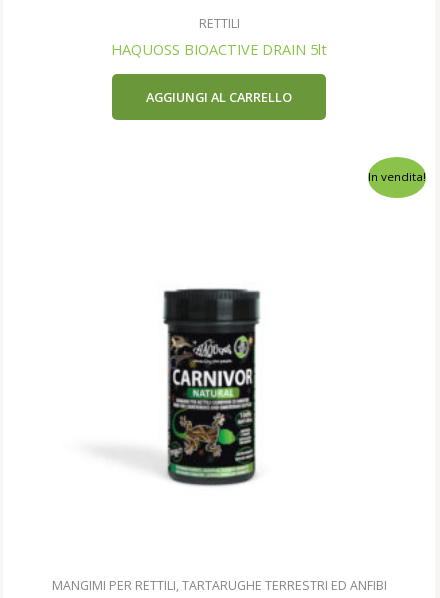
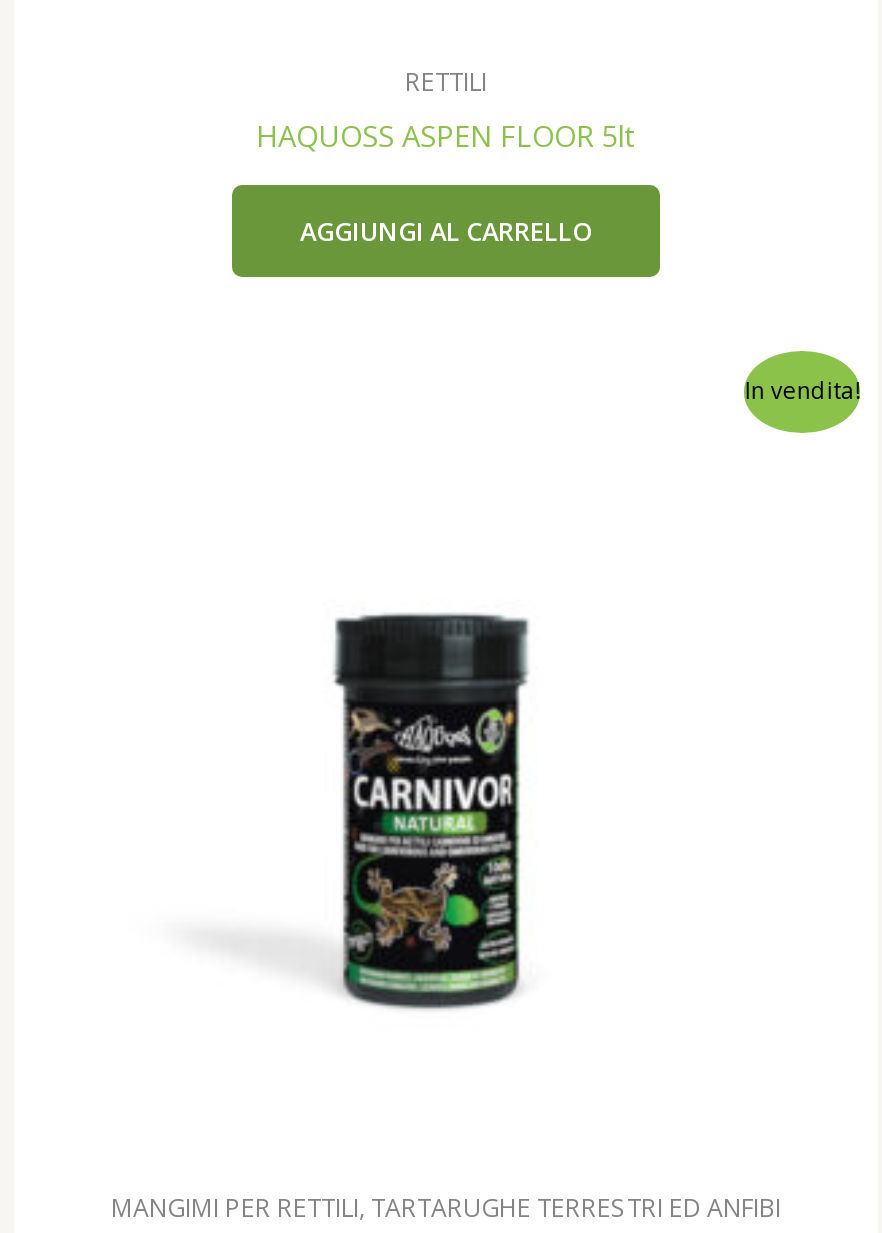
- HAQUOSS BIOACTIVE DRAIN 5lt
+ HAQUOSS ASPEN FLOOR 5lt
